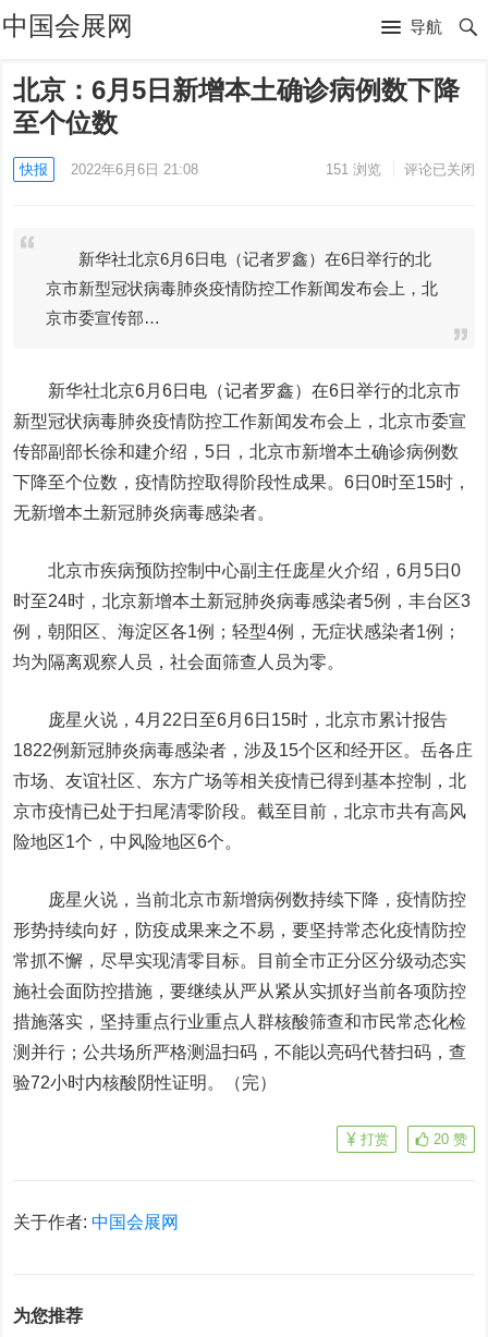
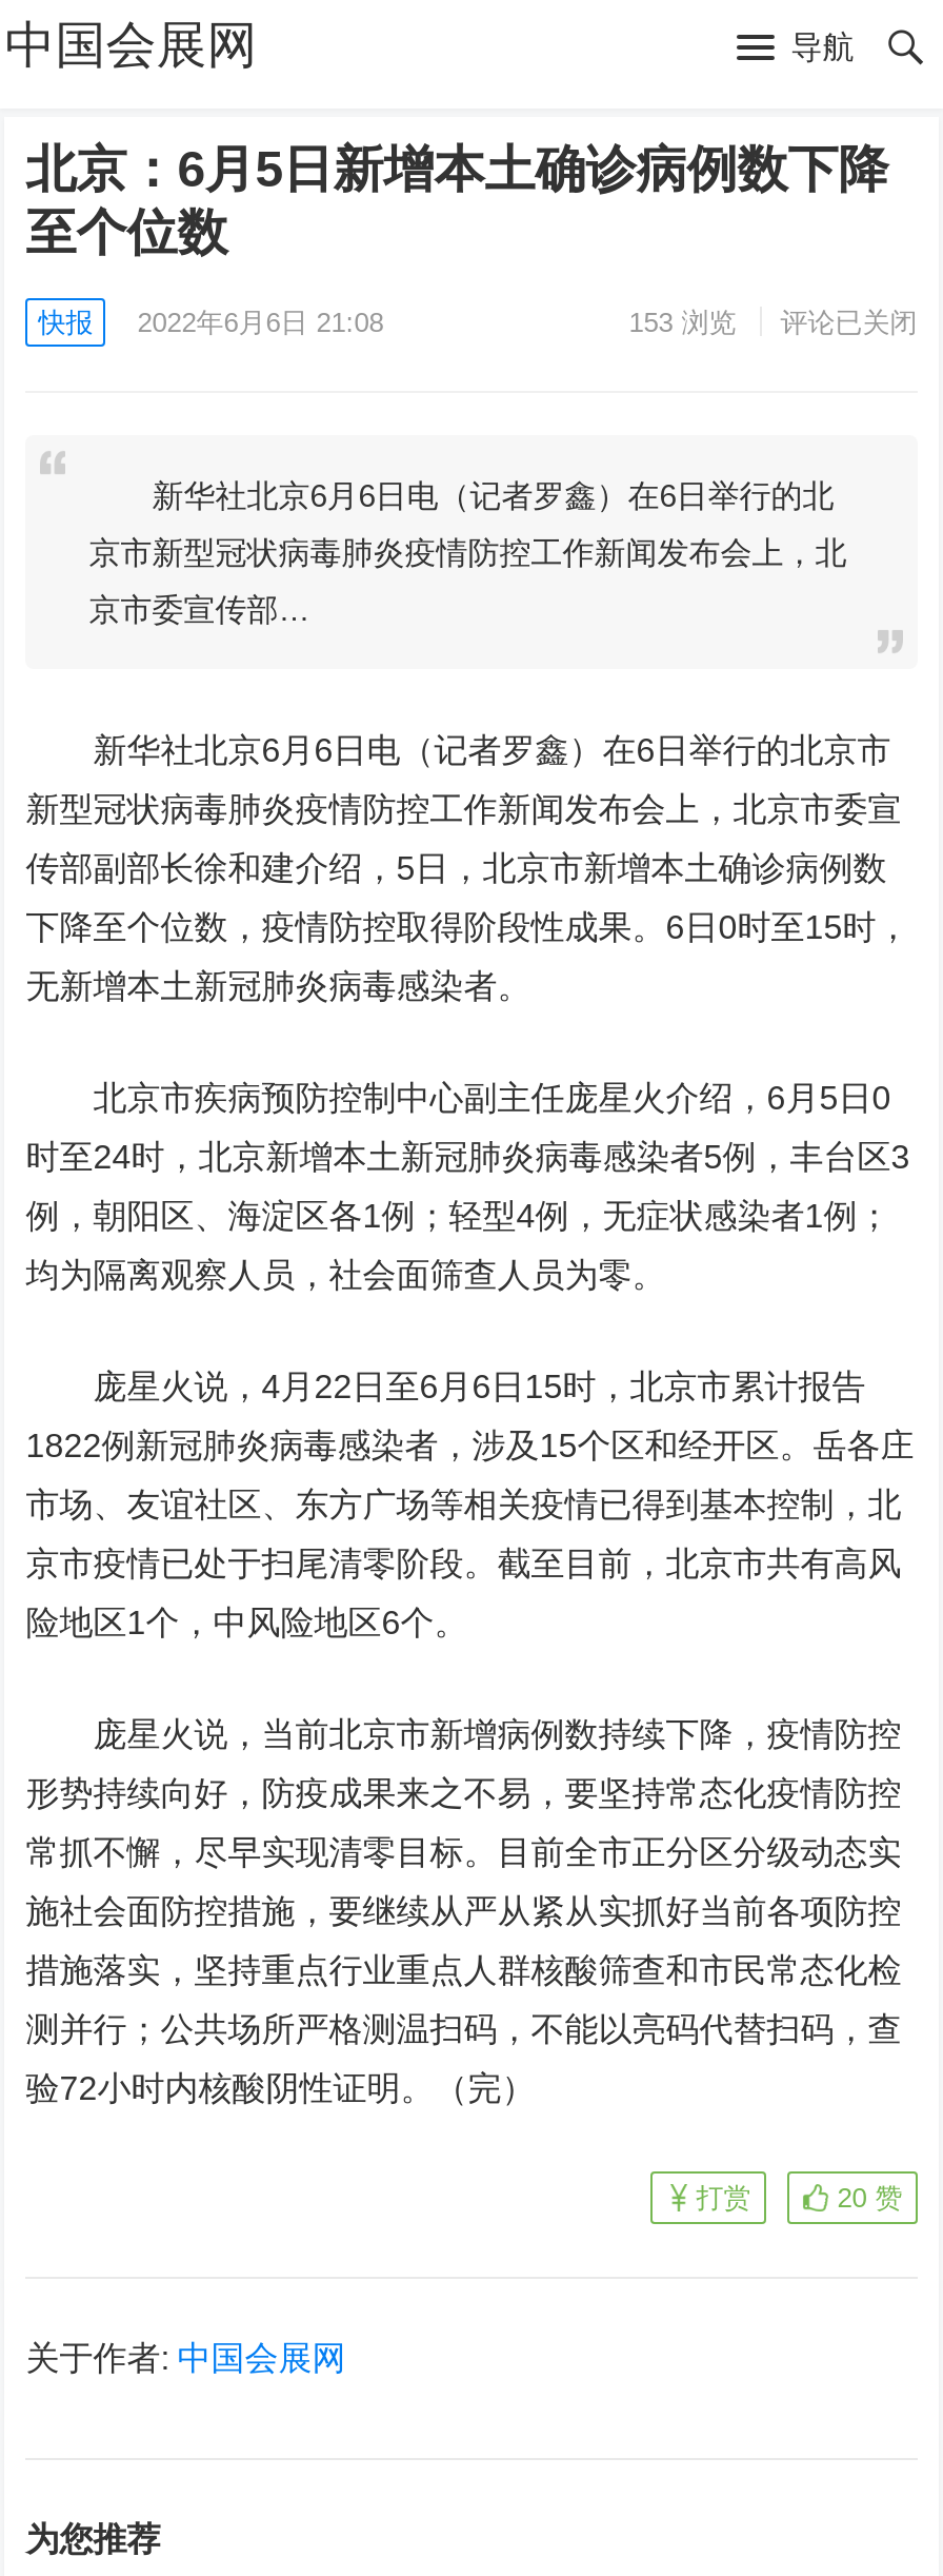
- 151浏览 评论已关闭
+ 153浏览 评论已关闭
